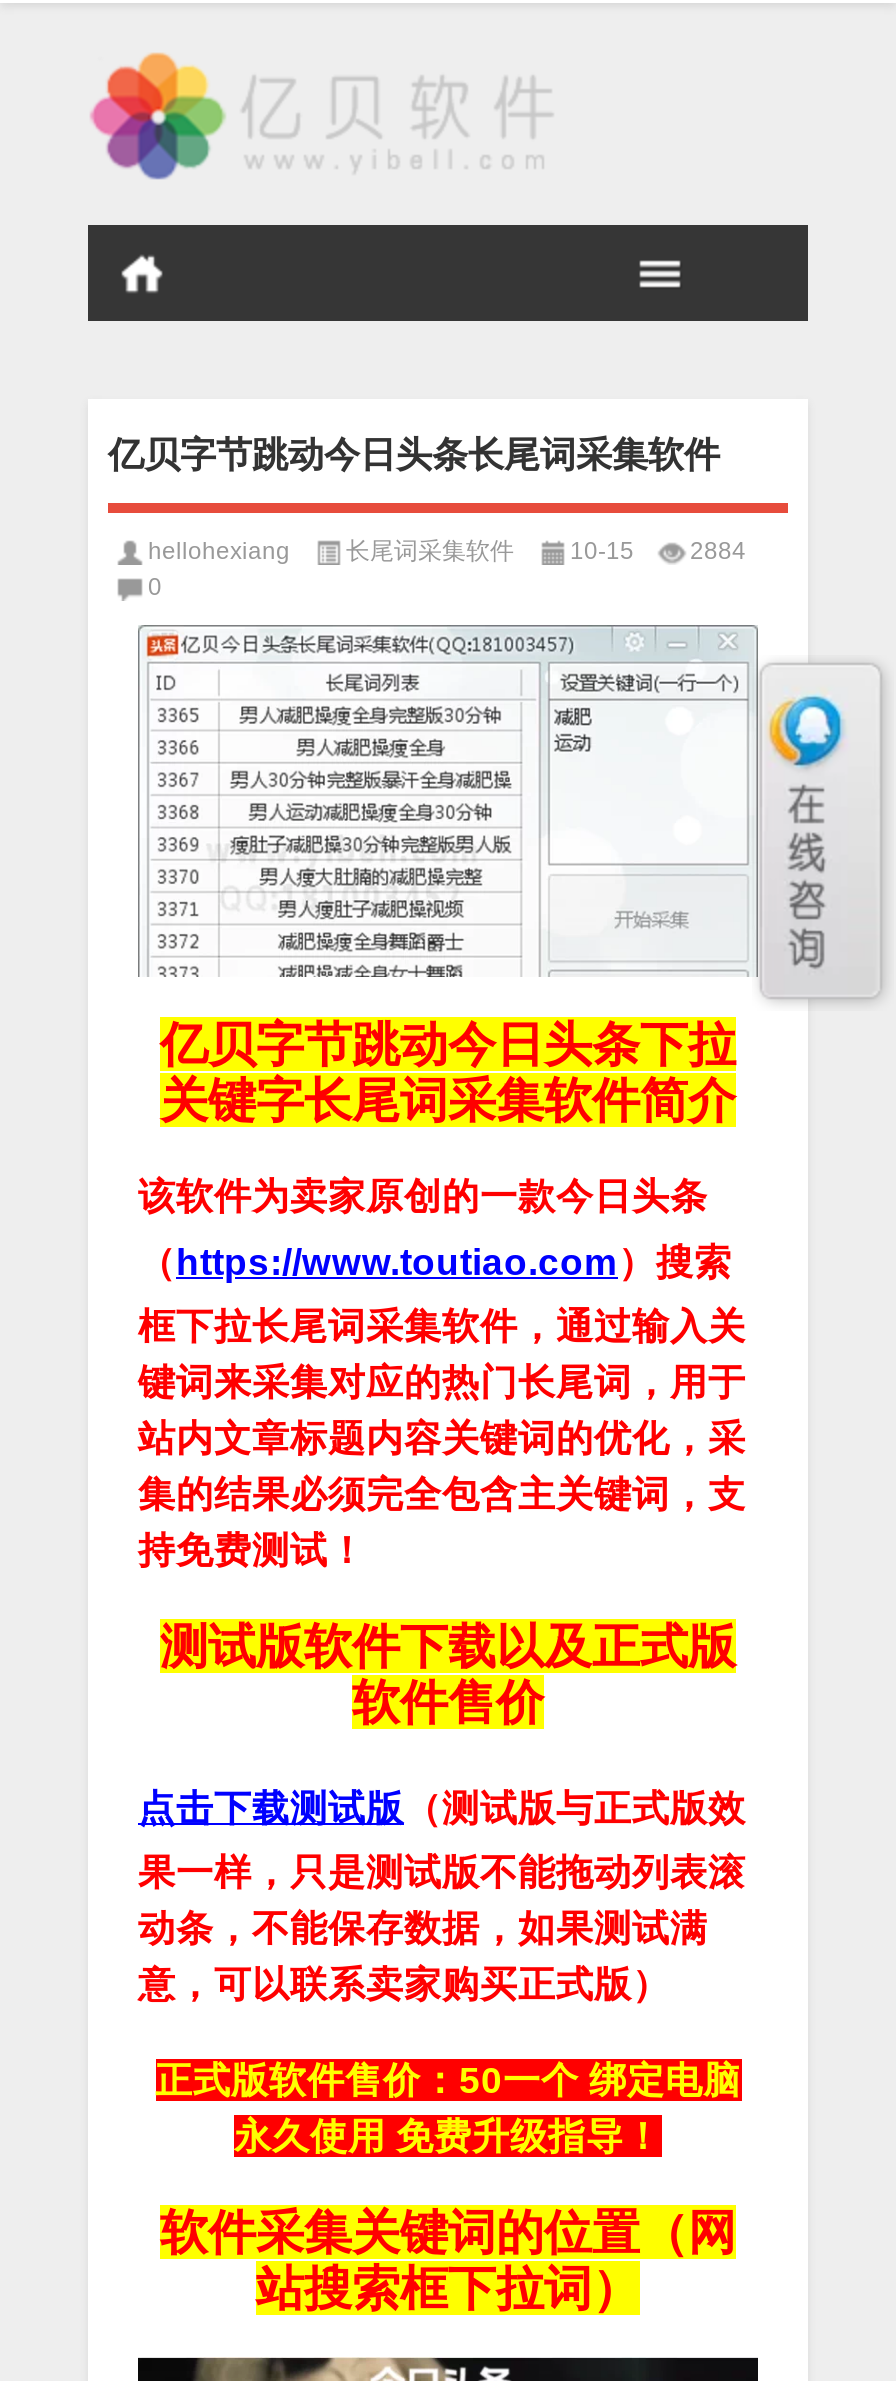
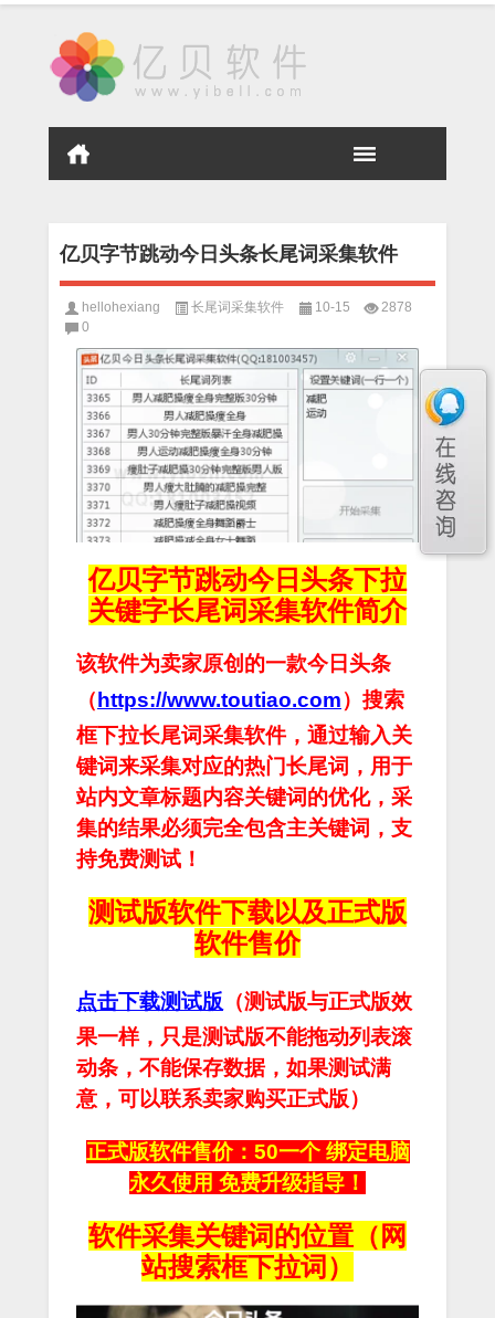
- hellohexiang 长尾词采集软件 10-15 2884
+ hellohexiang 长尾词采集软件 10-15 2878
